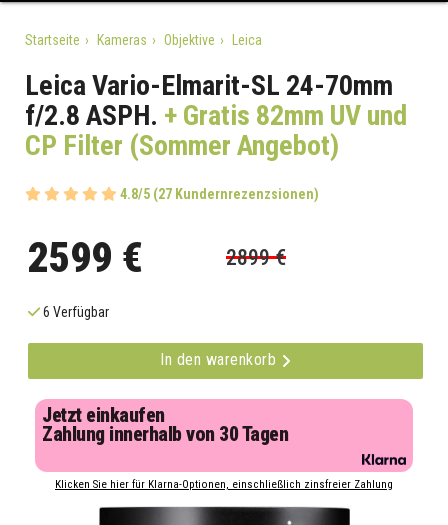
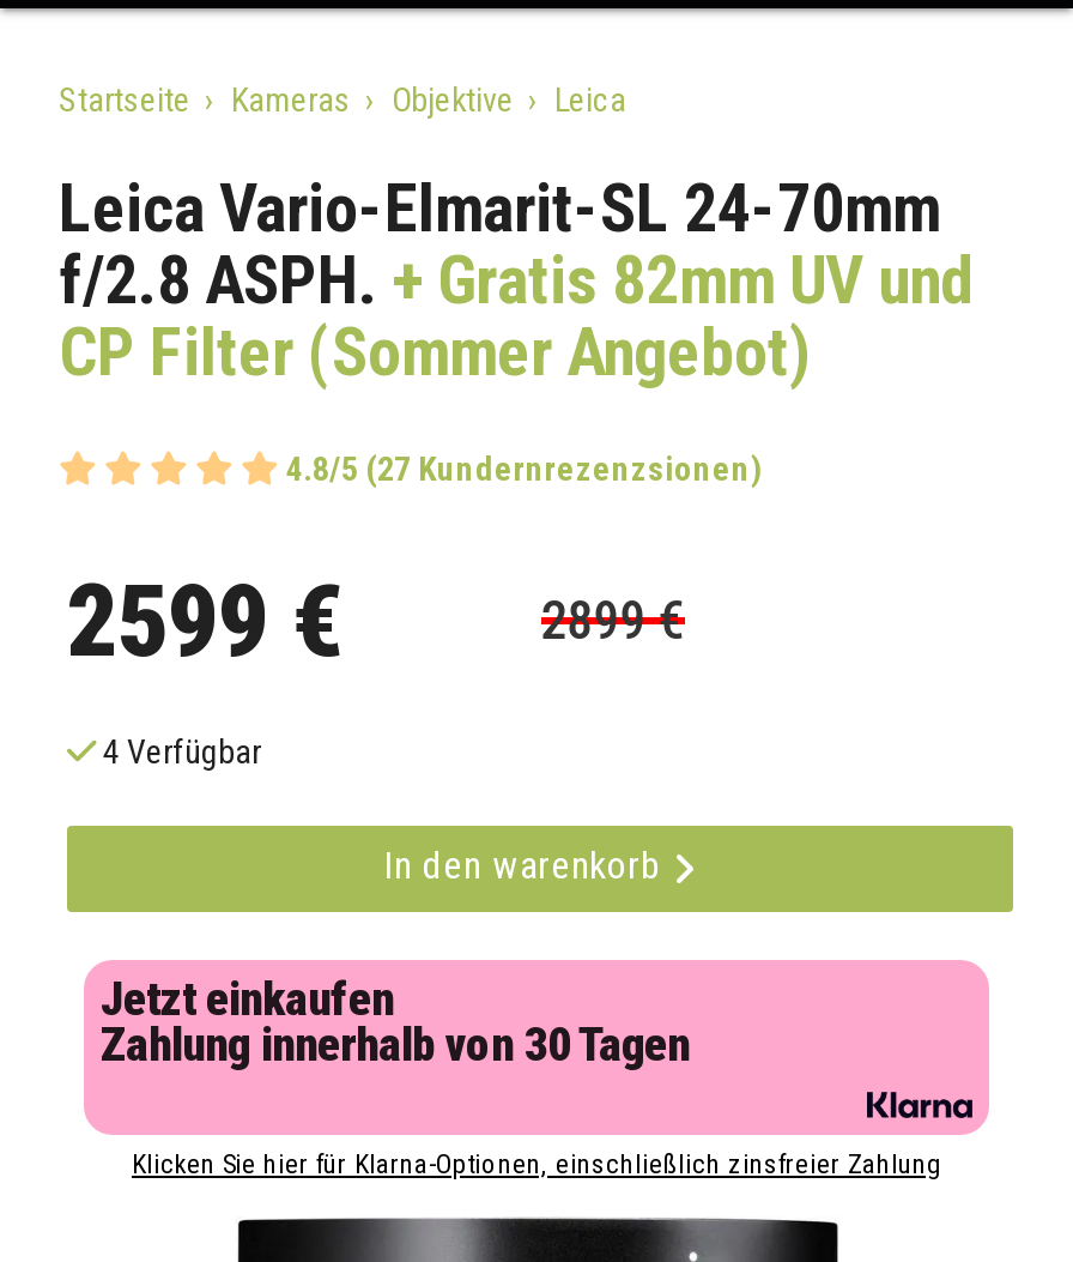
- 6 Verfügbar
+ 4 Verfügbar
